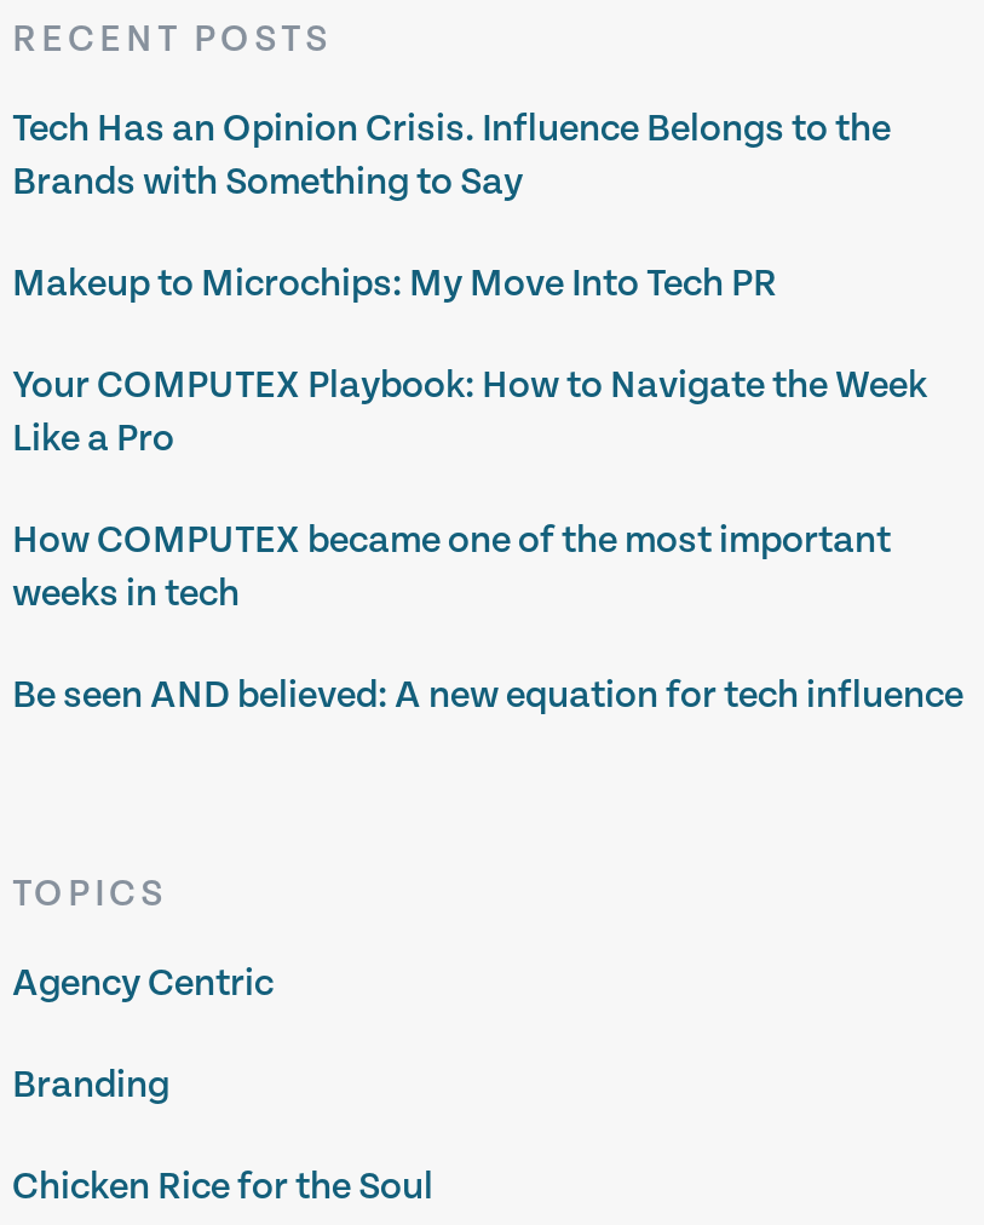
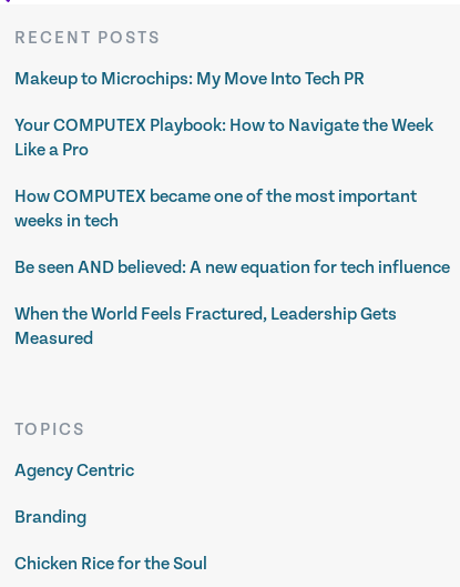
- Tech Has an Opinion Crisis. Influence Belongs to the
- Brands with Something to Say

moved up: Makeup to Microchips: My Move Into Tech PR | Your COMPUTEX Playbook: How to Navigate the Week | Like a Pro | How COMPUTEX became one of the most important | weeks in tech | Be seen AND believed: A new equation for tech influence

+ When the World Feels Fractured, Leadership Gets
+ Measured
